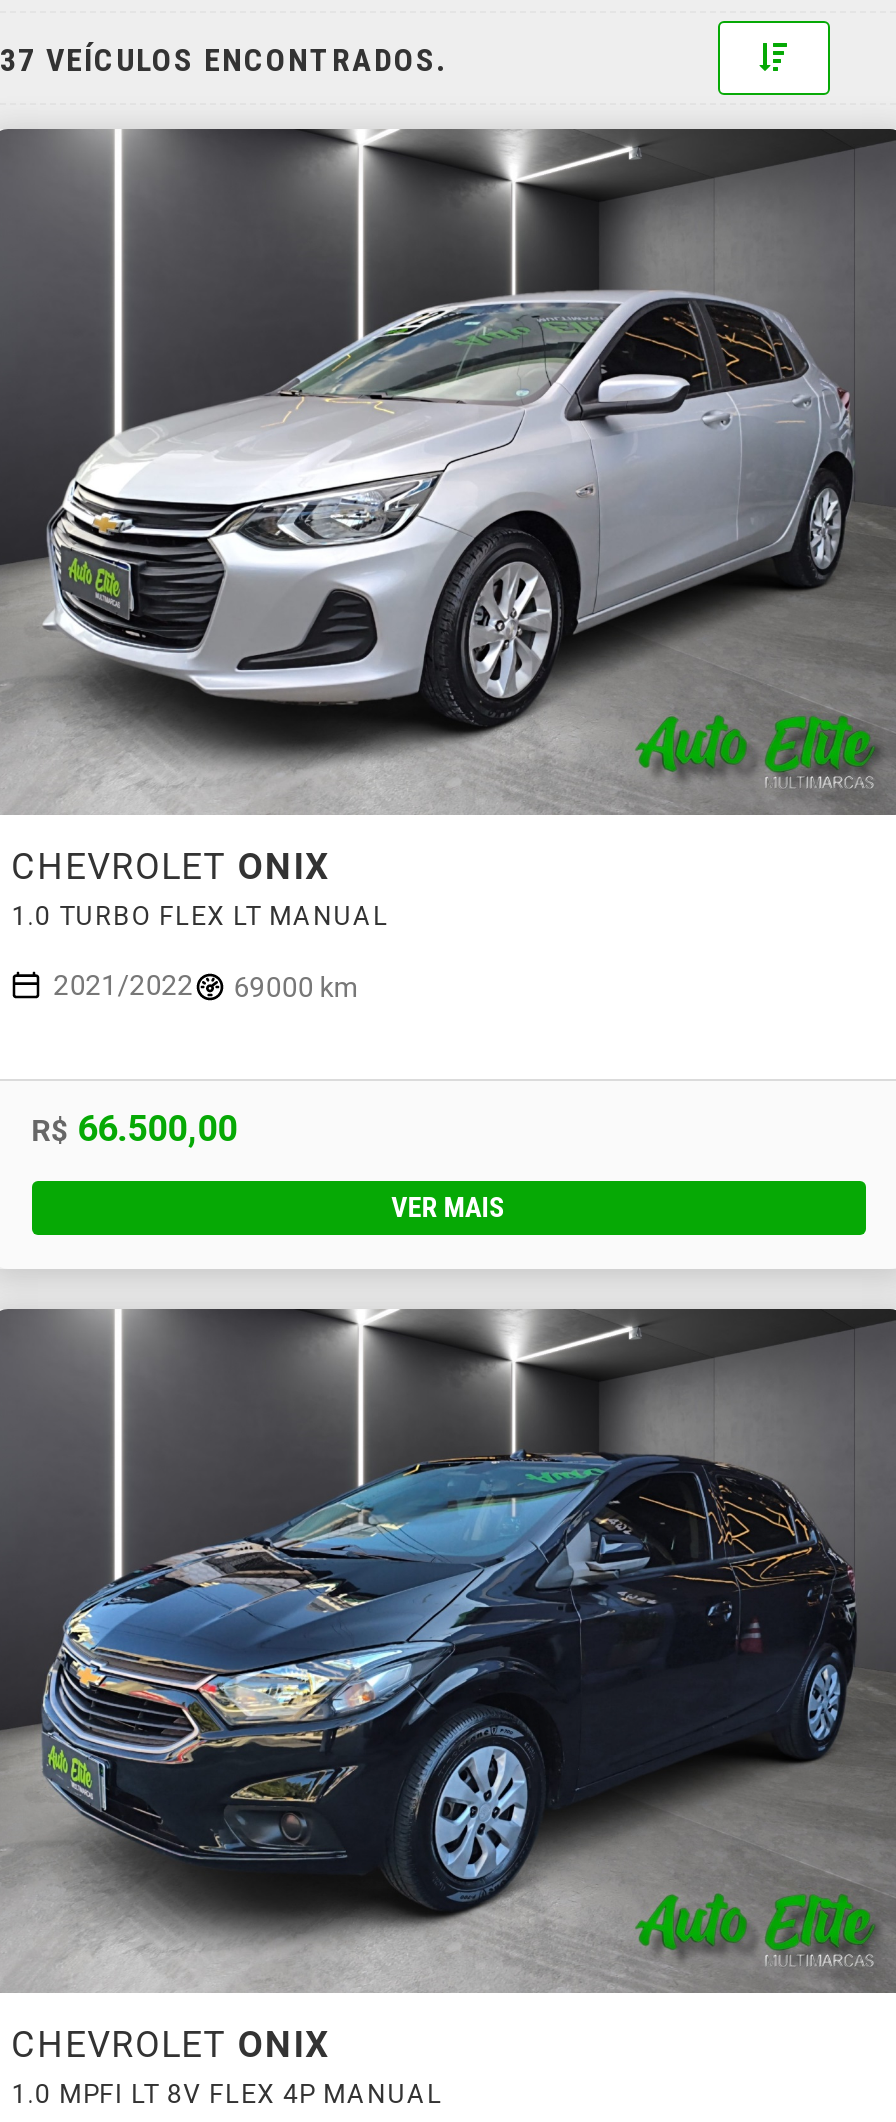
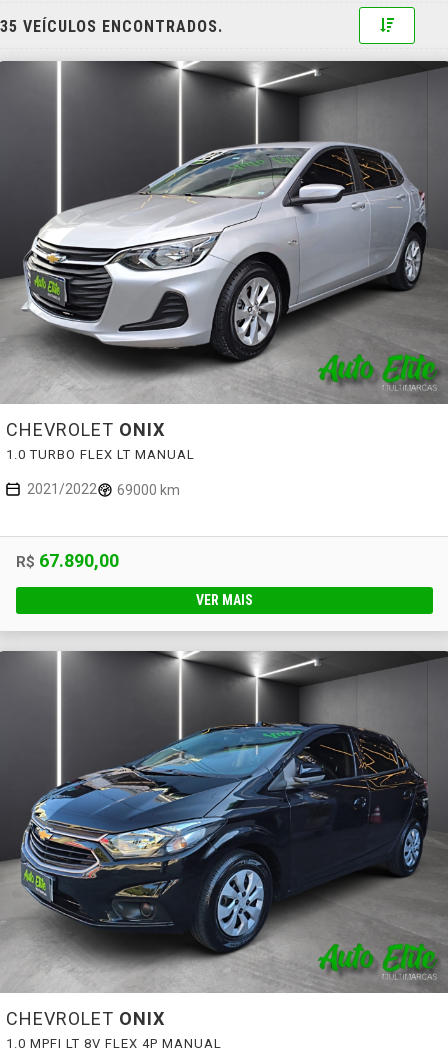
- 37 VEÍCULOS ENCONTRADOS.
+ 35 VEÍCULOS ENCONTRADOS.

- R$66.500,00
+ R$67.890,00
